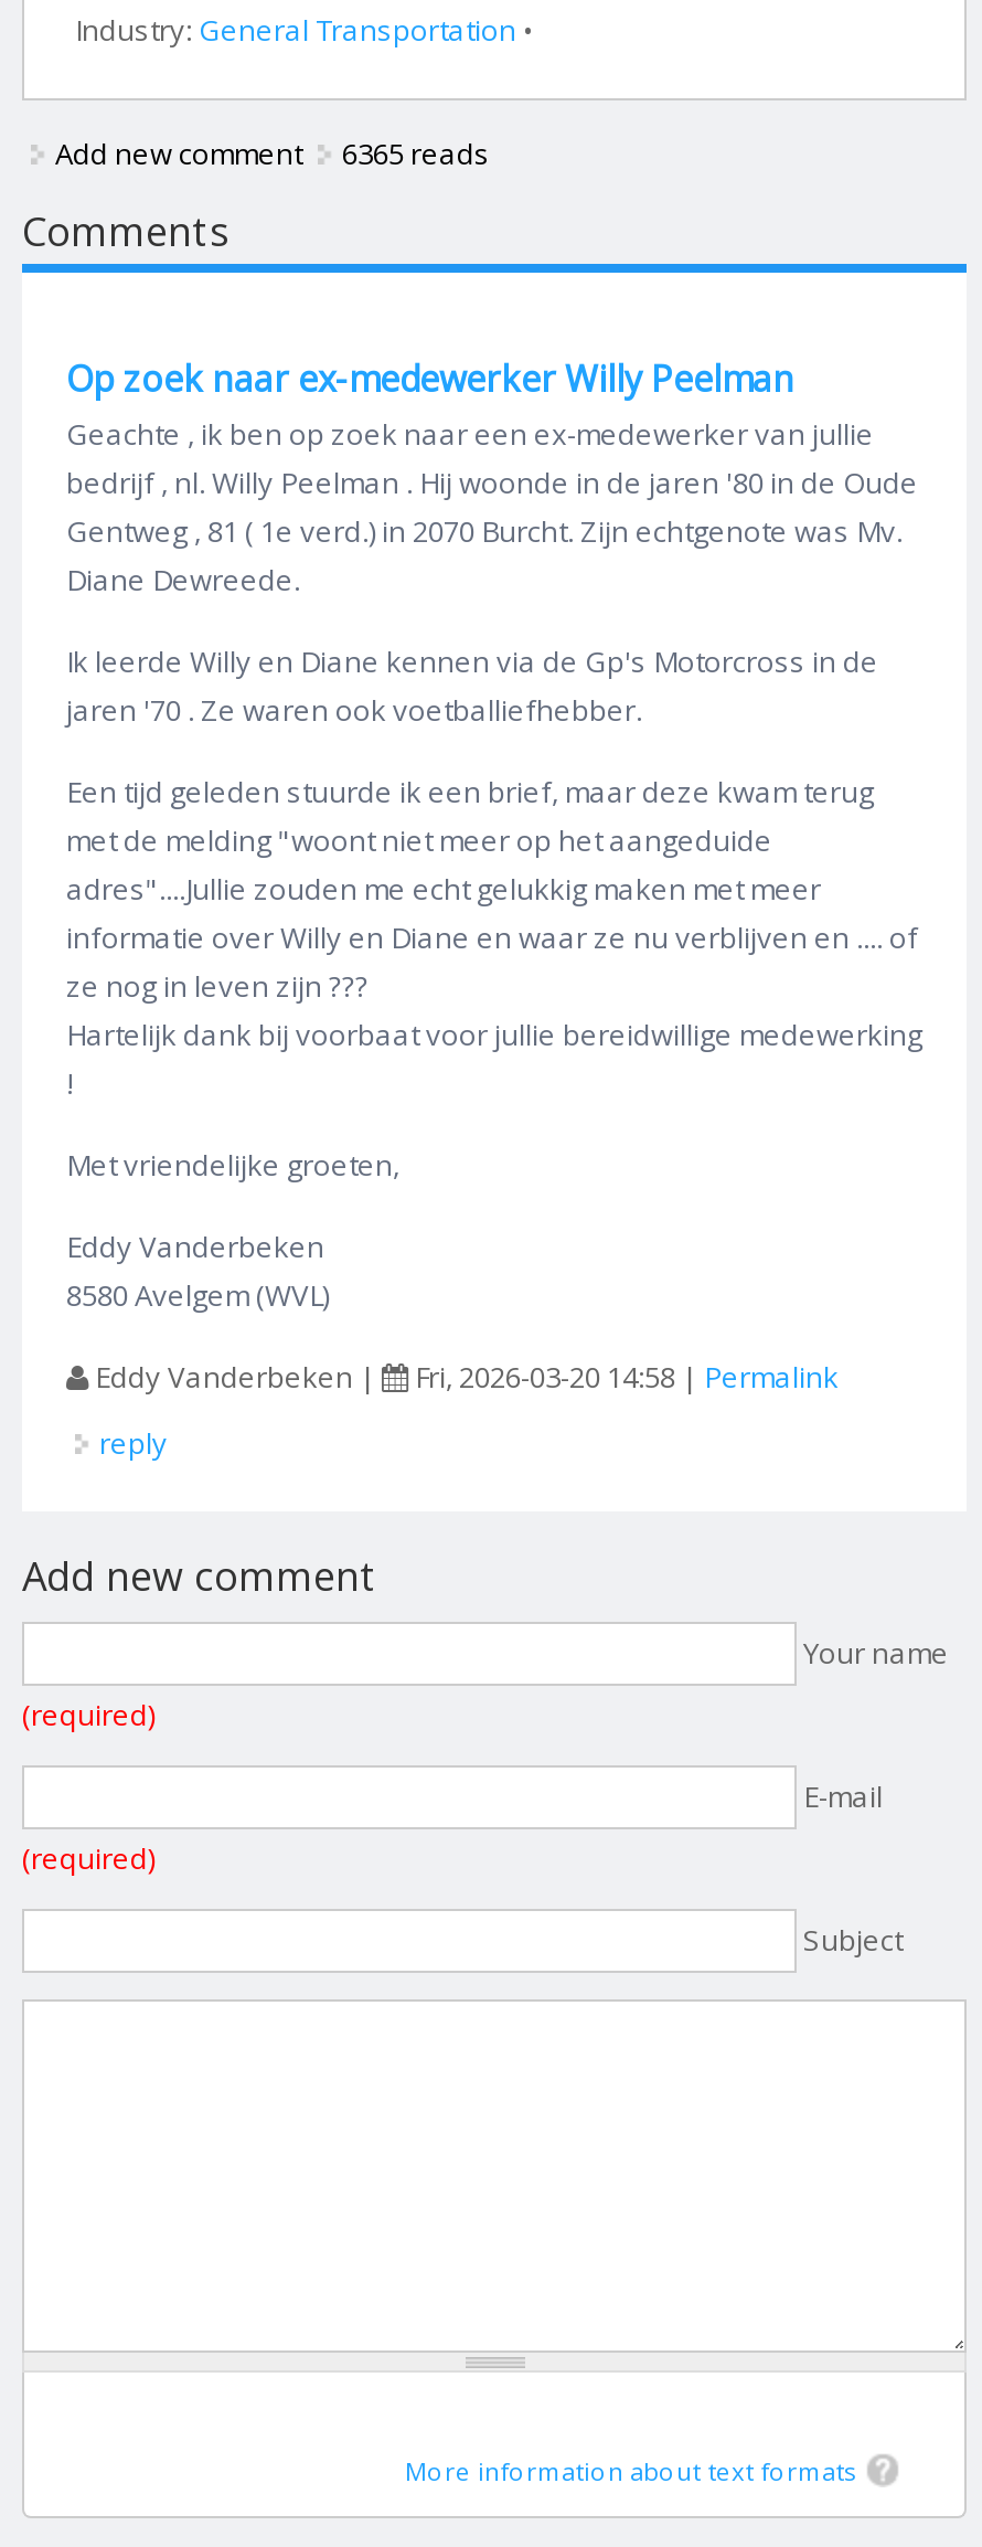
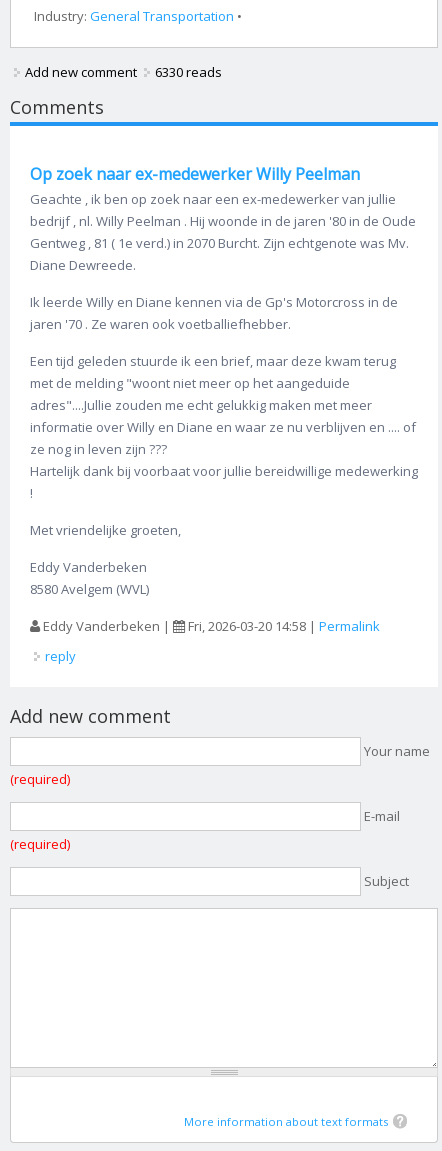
- Add new comment 6365 reads
+ Add new comment 6330 reads
